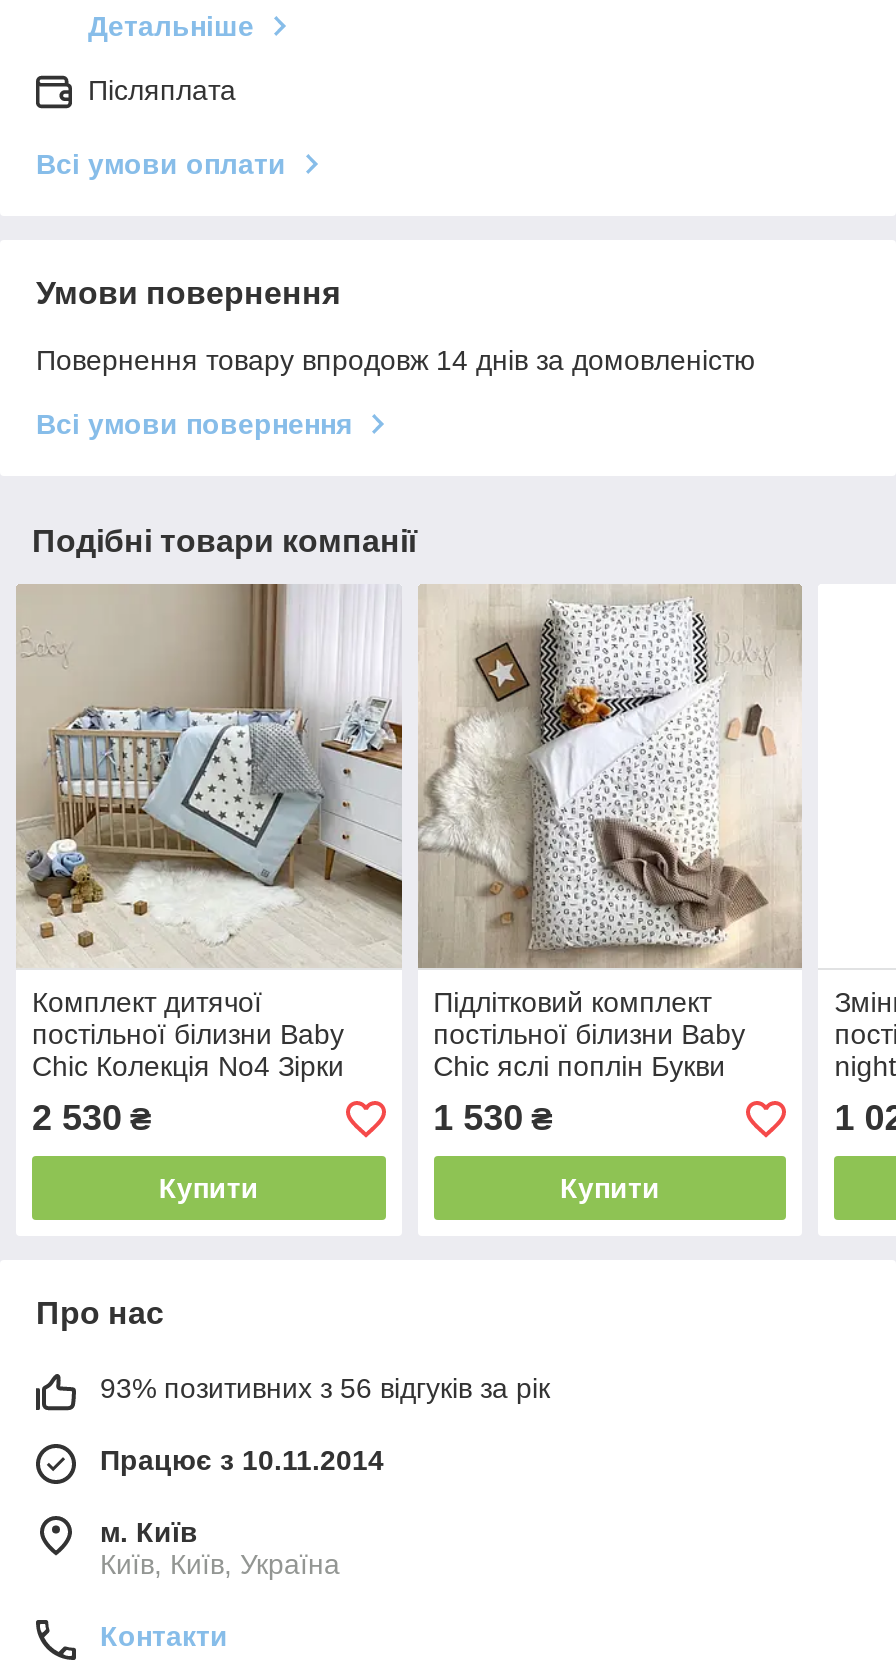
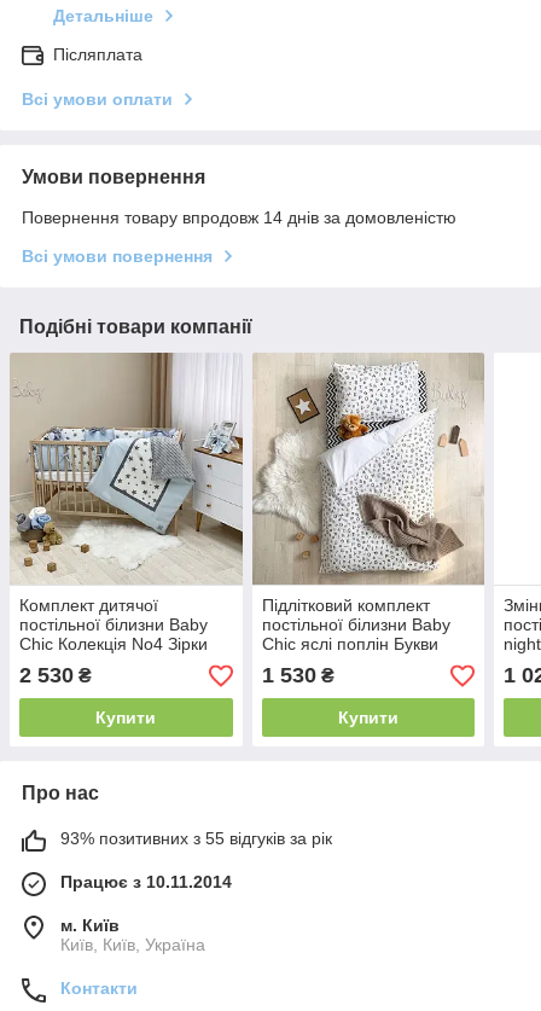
- 93% позитивних з 56 відгуків за рік
+ 93% позитивних з 55 відгуків за рік
